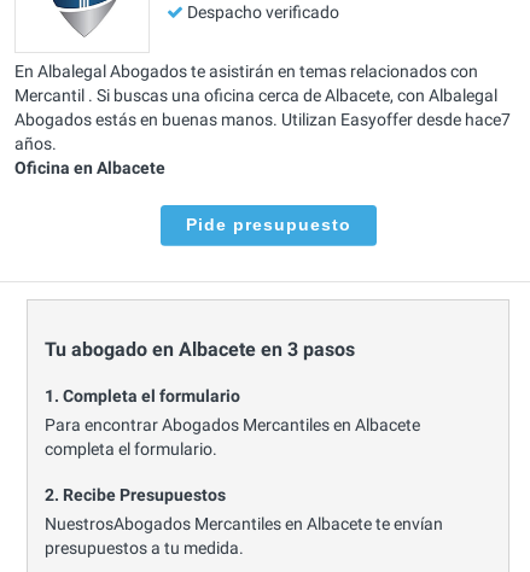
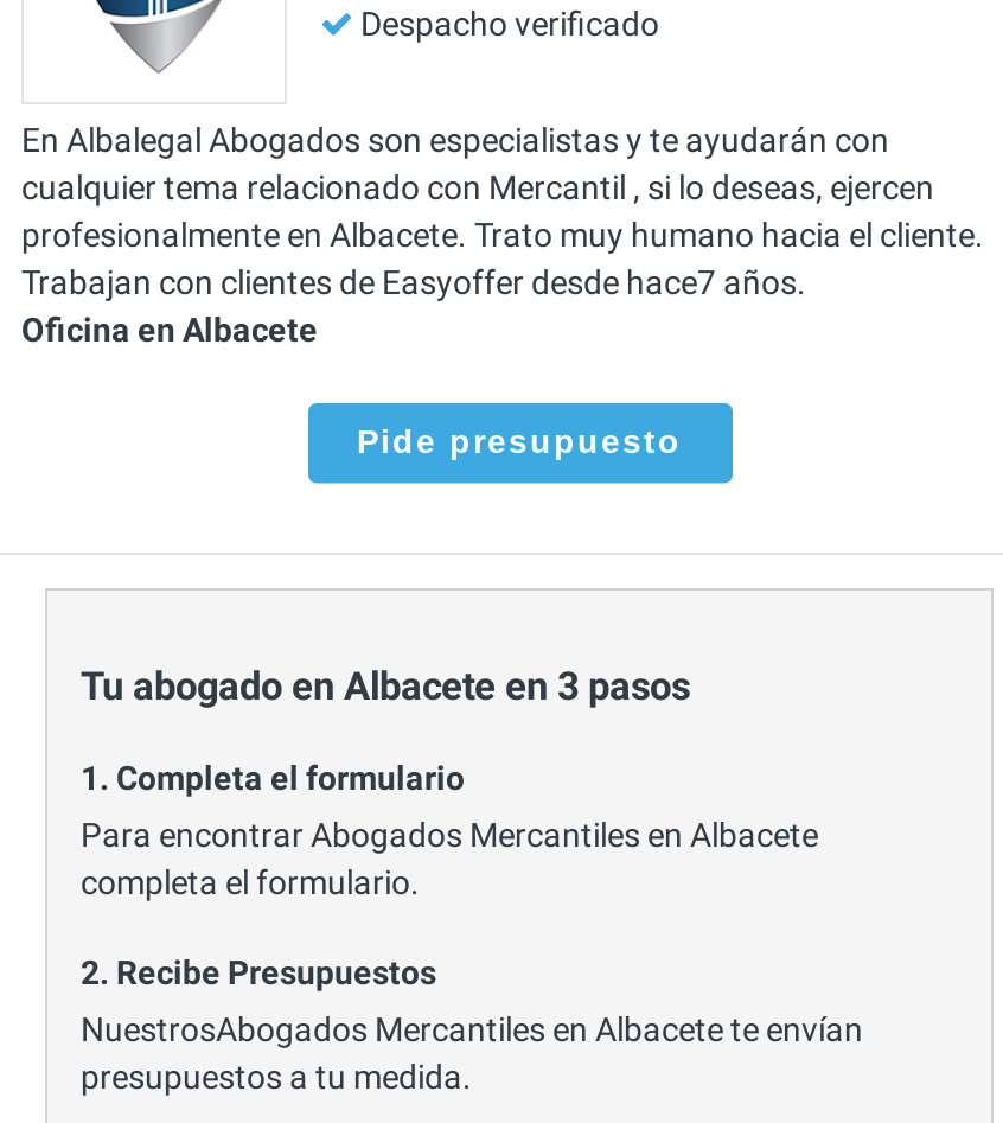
- En Albalegal Abogados te asistirán en temas relacionados con
- Mercantil . Si buscas una oficina cerca de Albacete, con Albalegal
- Abogados estás en buenas manos. Utilizan Easyoffer desde hace7
- años.
+ En Albalegal Abogados son especialistas y te ayudarán con
+ cualquier tema relacionado con Mercantil , si lo deseas, ejercen
+ profesionalmente en Albacete. Trato muy humano hacia el cliente.
+ Trabajan con clientes de Easyoffer desde hace7 años.
